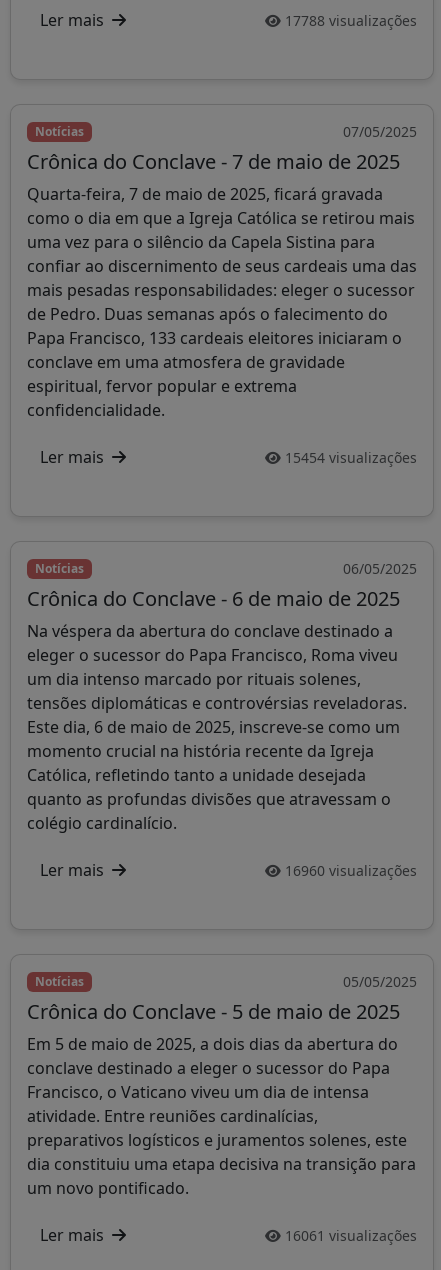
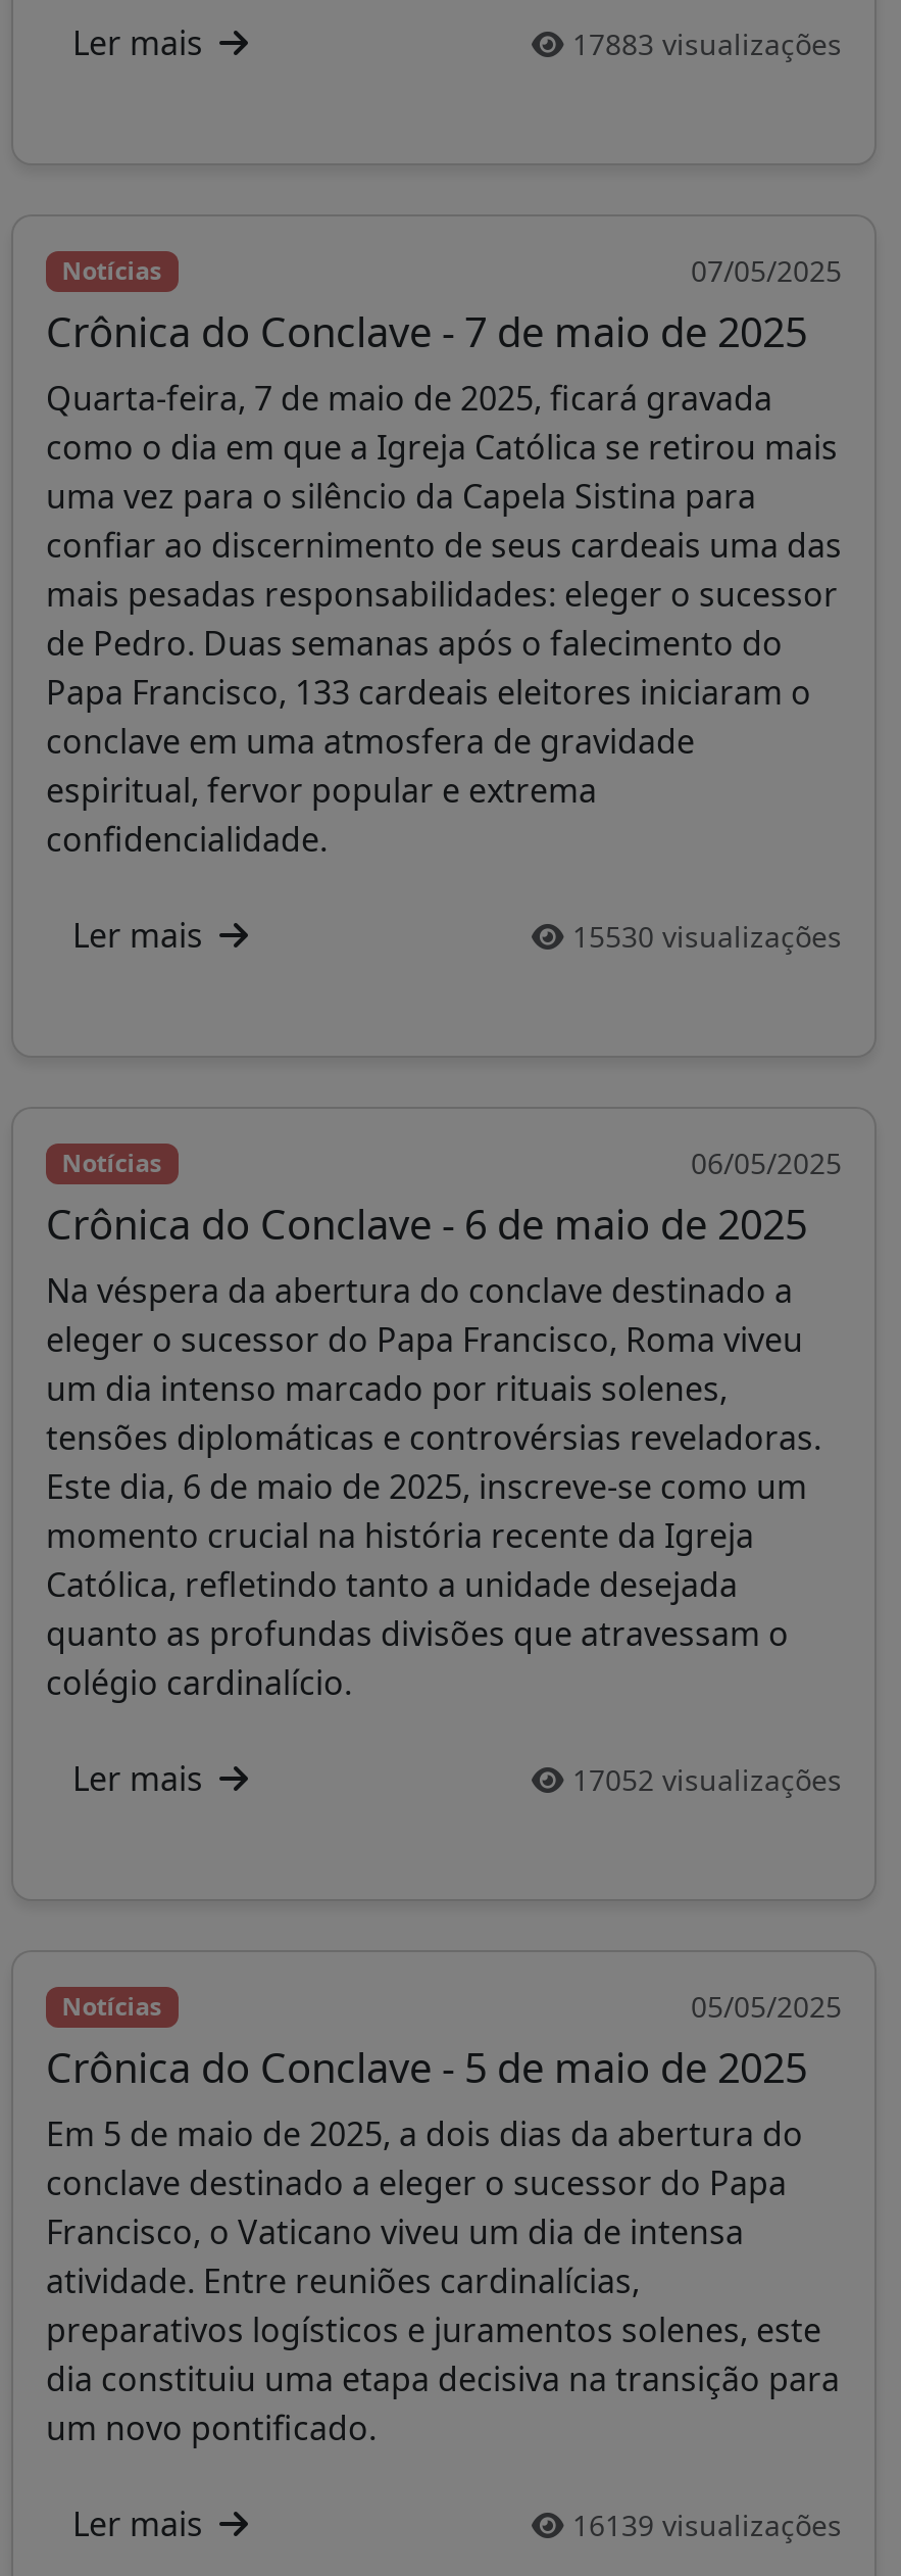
- 17788 visualizações
+ 17883 visualizações

- 15454 visualizações
+ 15530 visualizações

- 16960 visualizações
+ 17052 visualizações

- 16061 visualizações
+ 16139 visualizações
